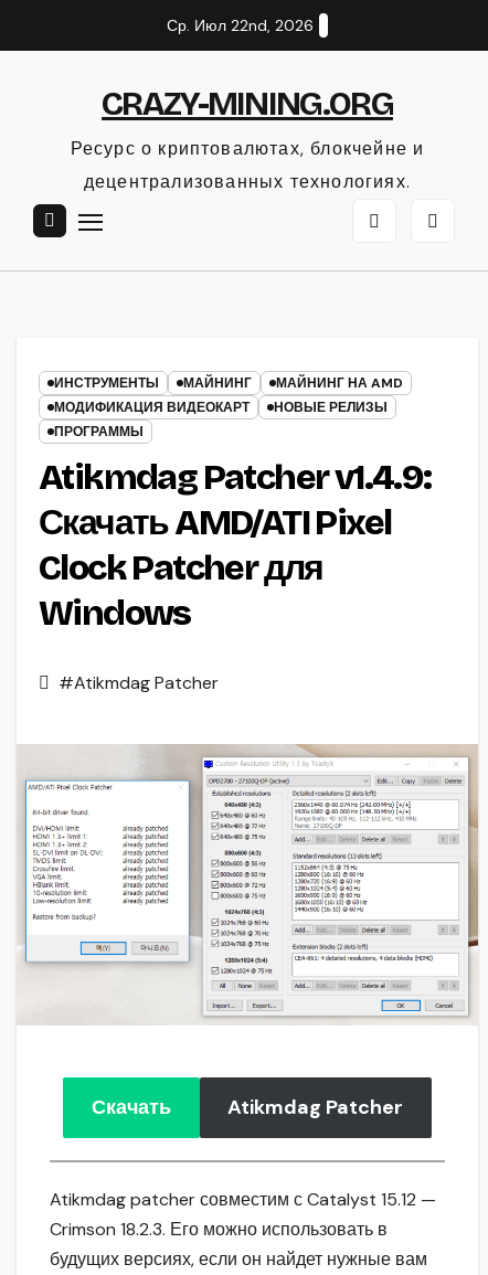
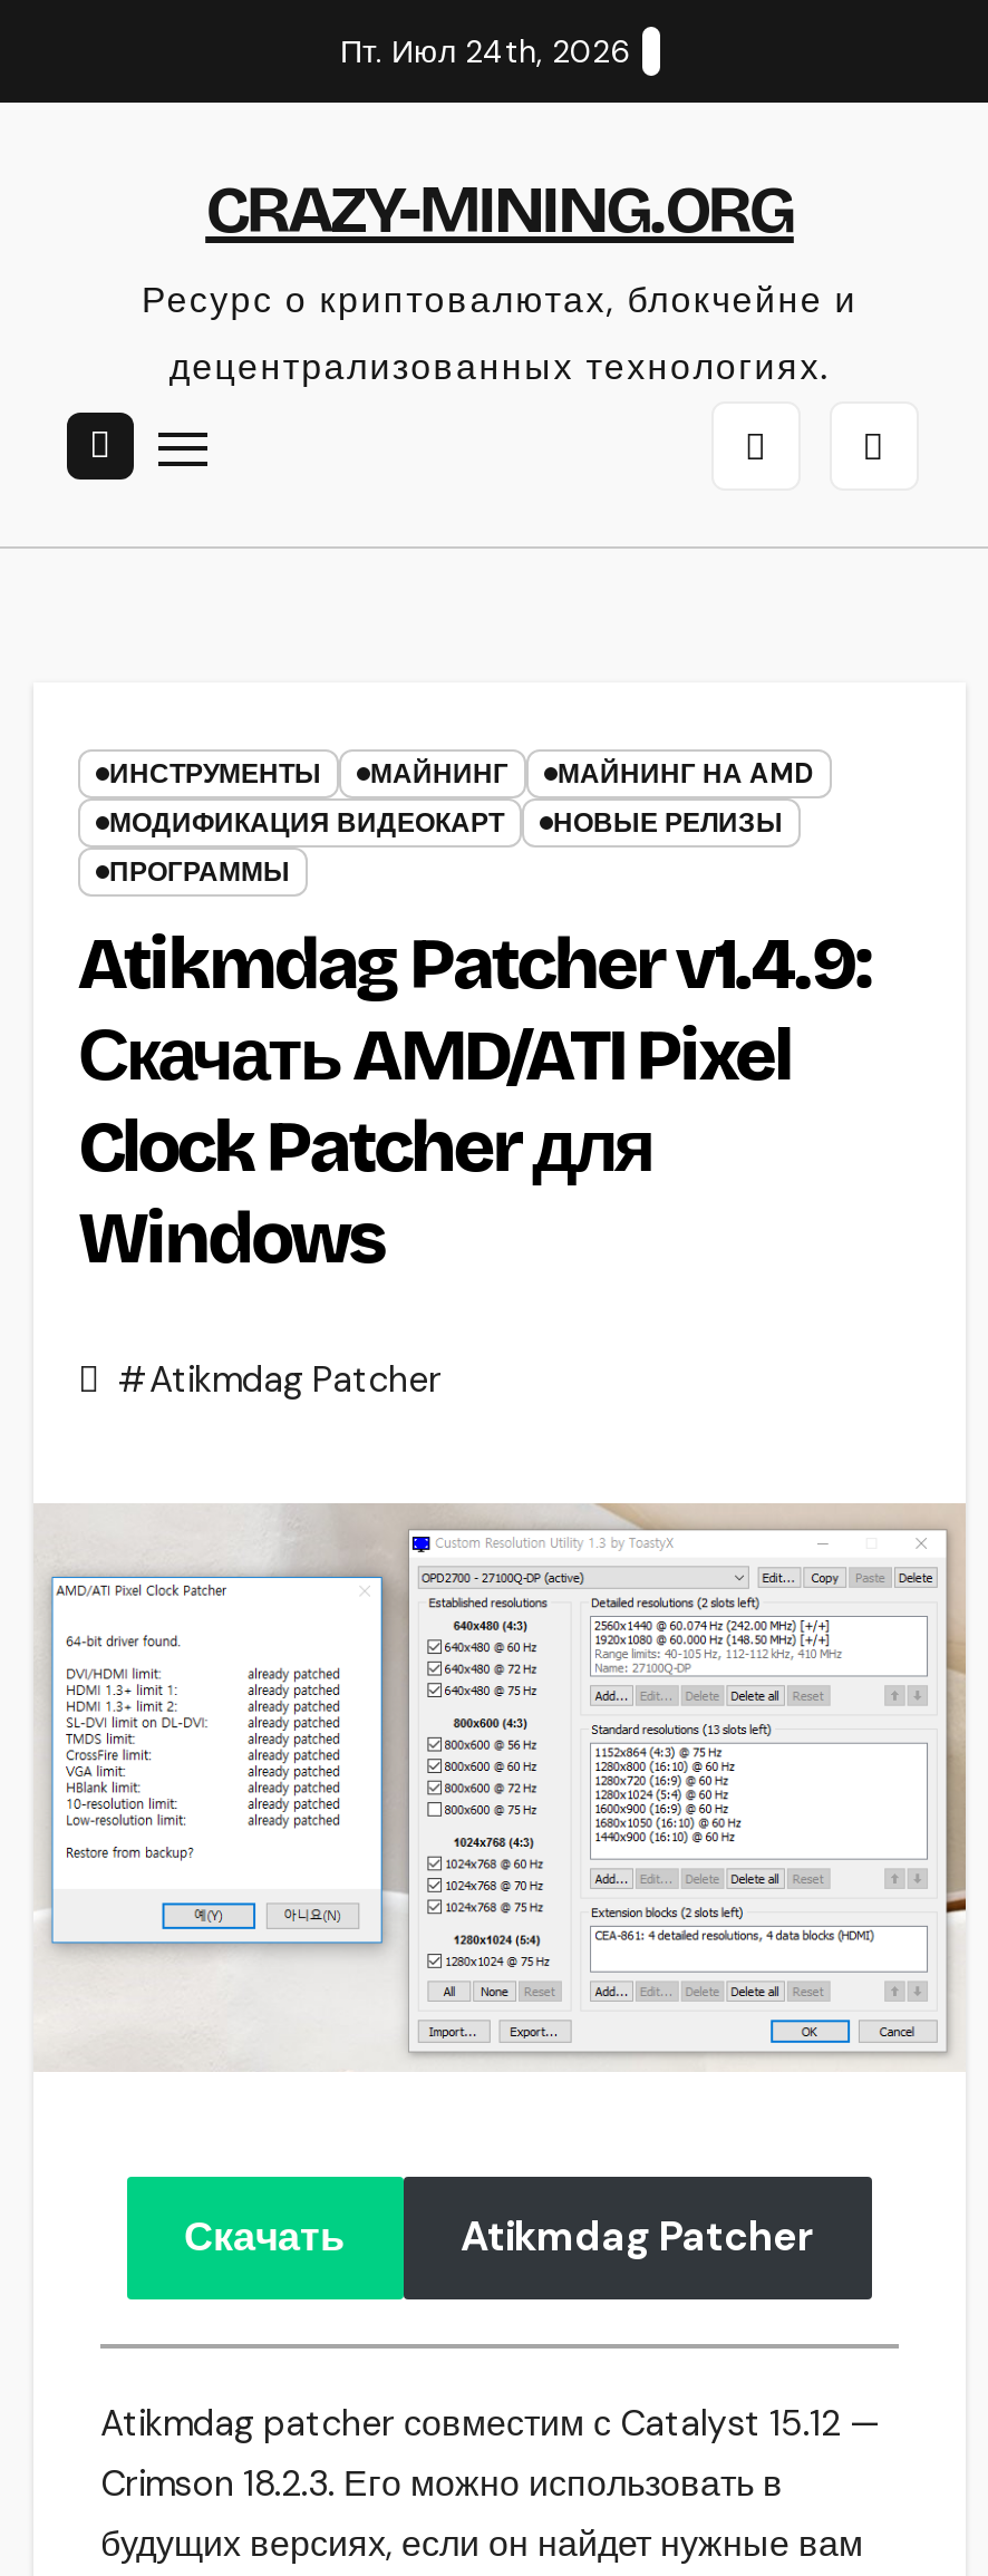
- Ср. Июл 22nd, 2026
+ Пт. Июл 24th, 2026
